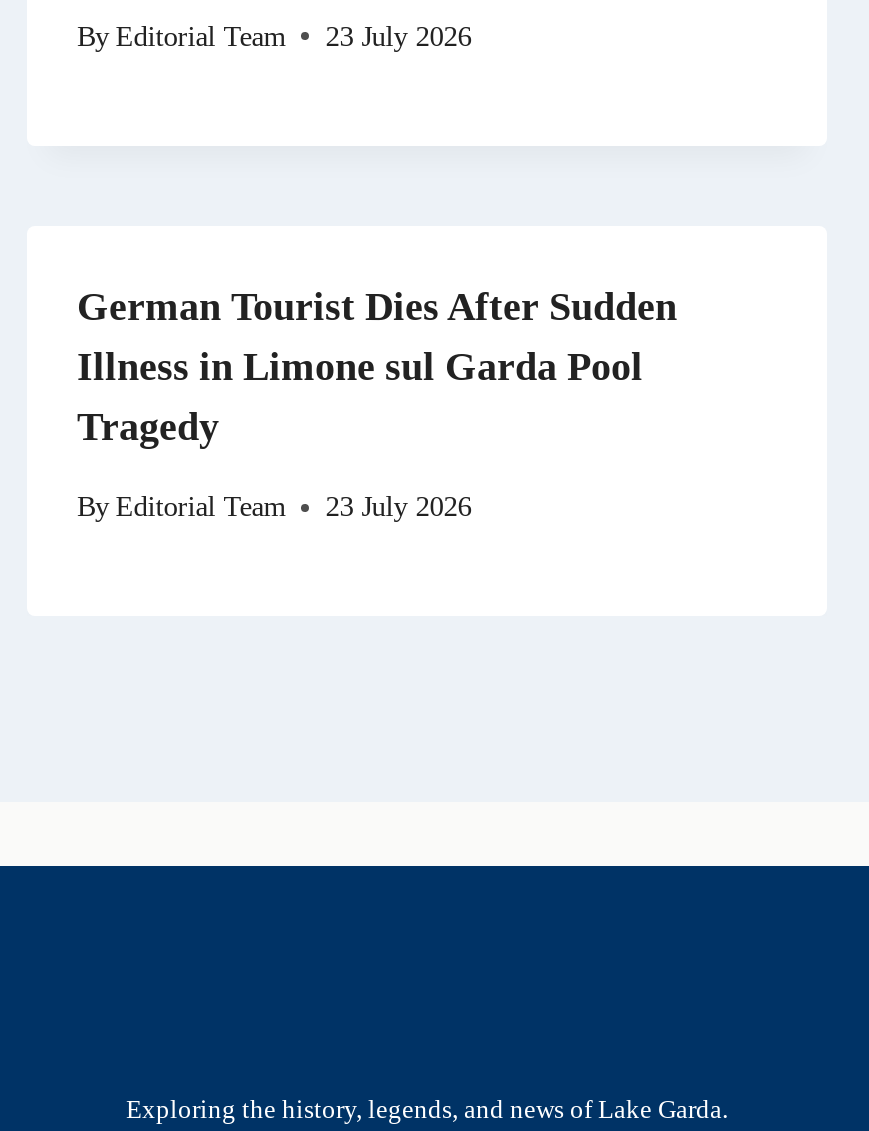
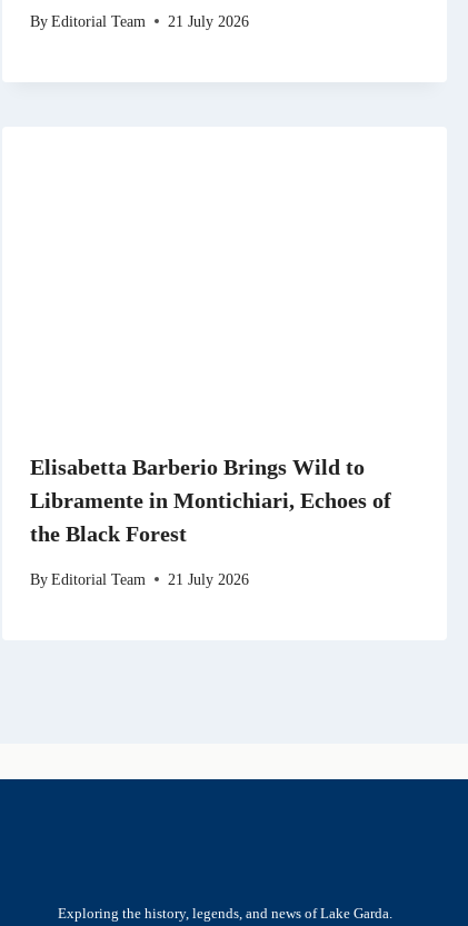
- By Editorial Team 23 July 2026
+ By Editorial Team 21 July 2026

- German Tourist Dies After Sudden
- Illness in Limone sul Garda Pool
- Tragedy
+ Elisabetta Barberio Brings Wild to
+ Libramente in Montichiari, Echoes of
+ the Black Forest

- By Editorial Team 23 July 2026
+ By Editorial Team 21 July 2026
